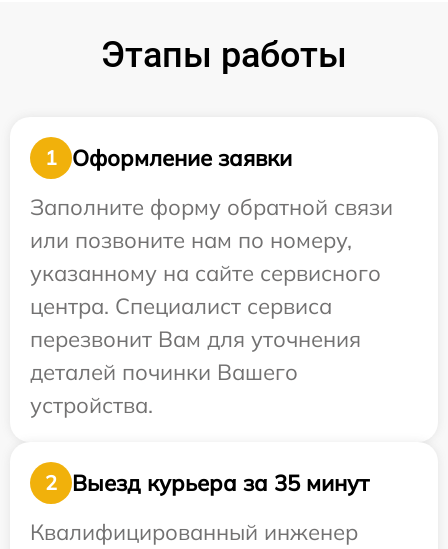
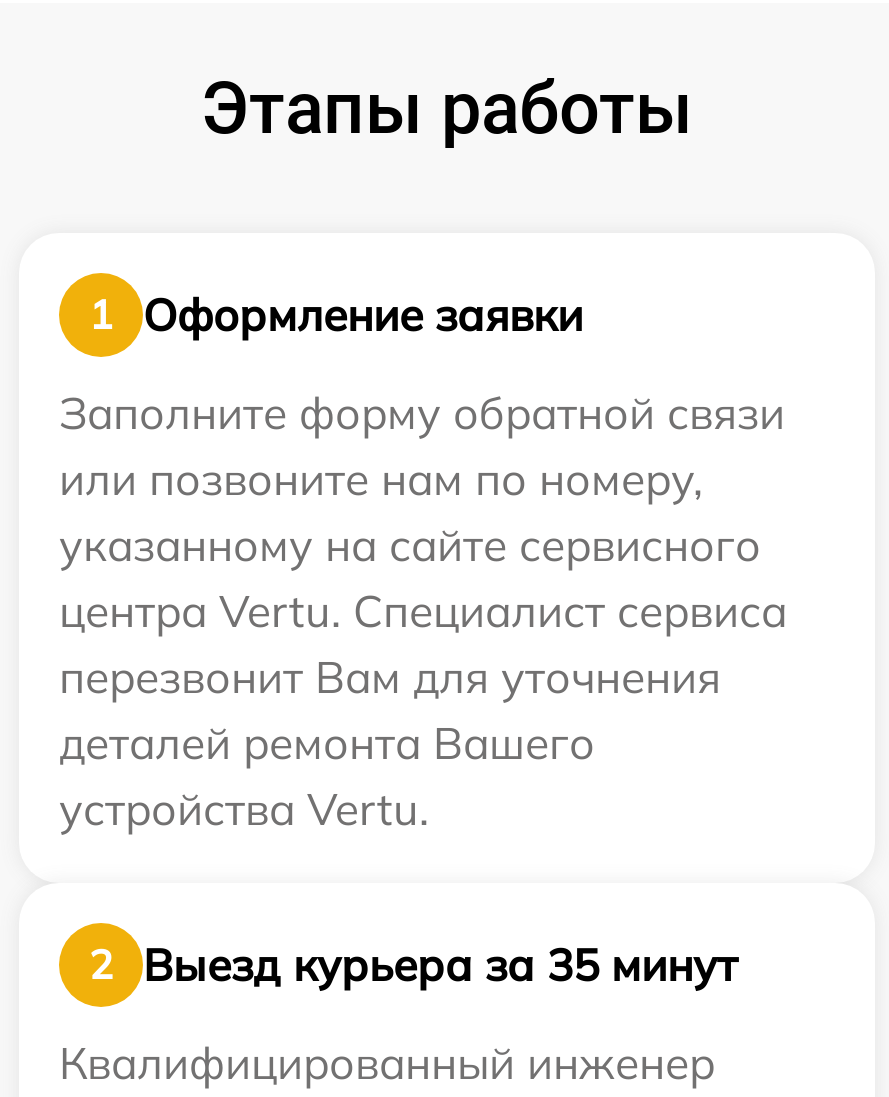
- центра. Специалист сервиса
+ центра Vertu. Специалист сервиса

- деталей починки Вашего
- устройства.
+ деталей ремонта Вашего
+ устройства Vertu.
